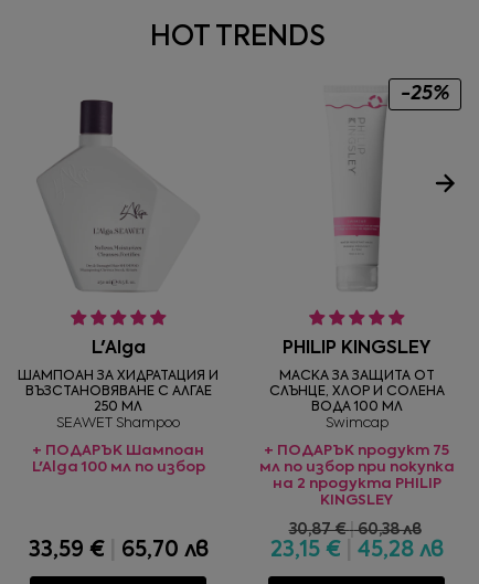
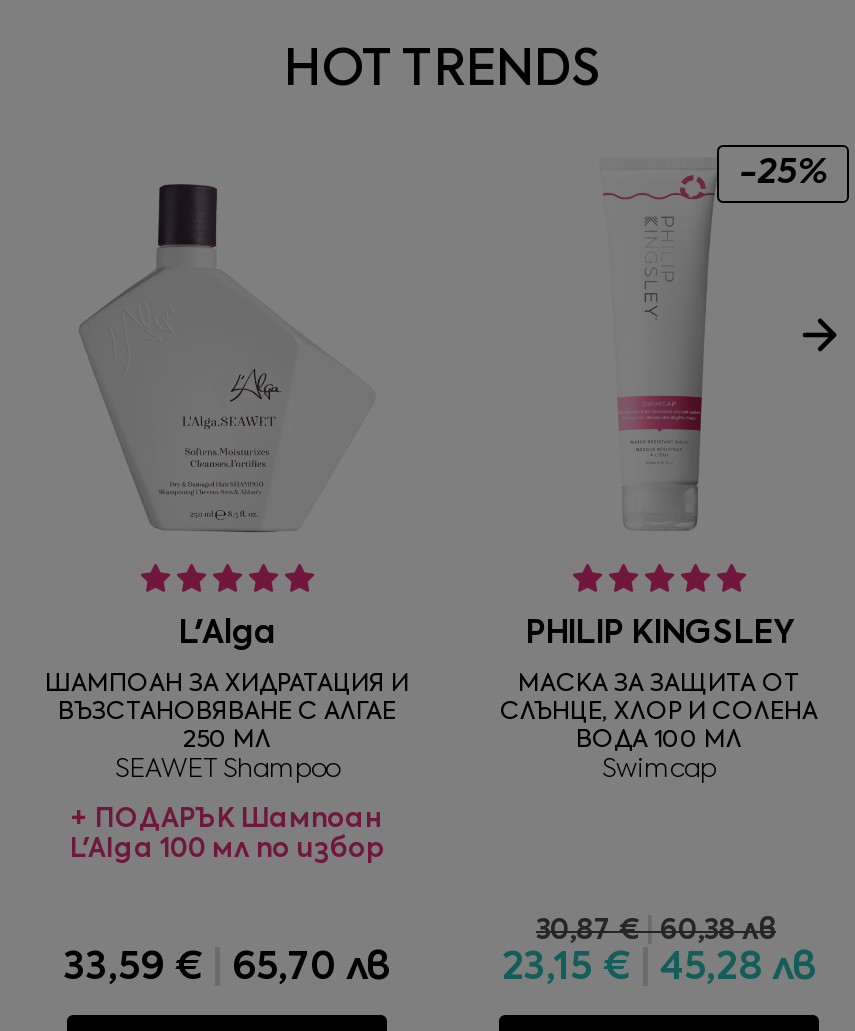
- + ПОДАРЪК продукт 75
- мл по избор при покупка
- на 2 продукта PHILIP
- KINGSLEY
